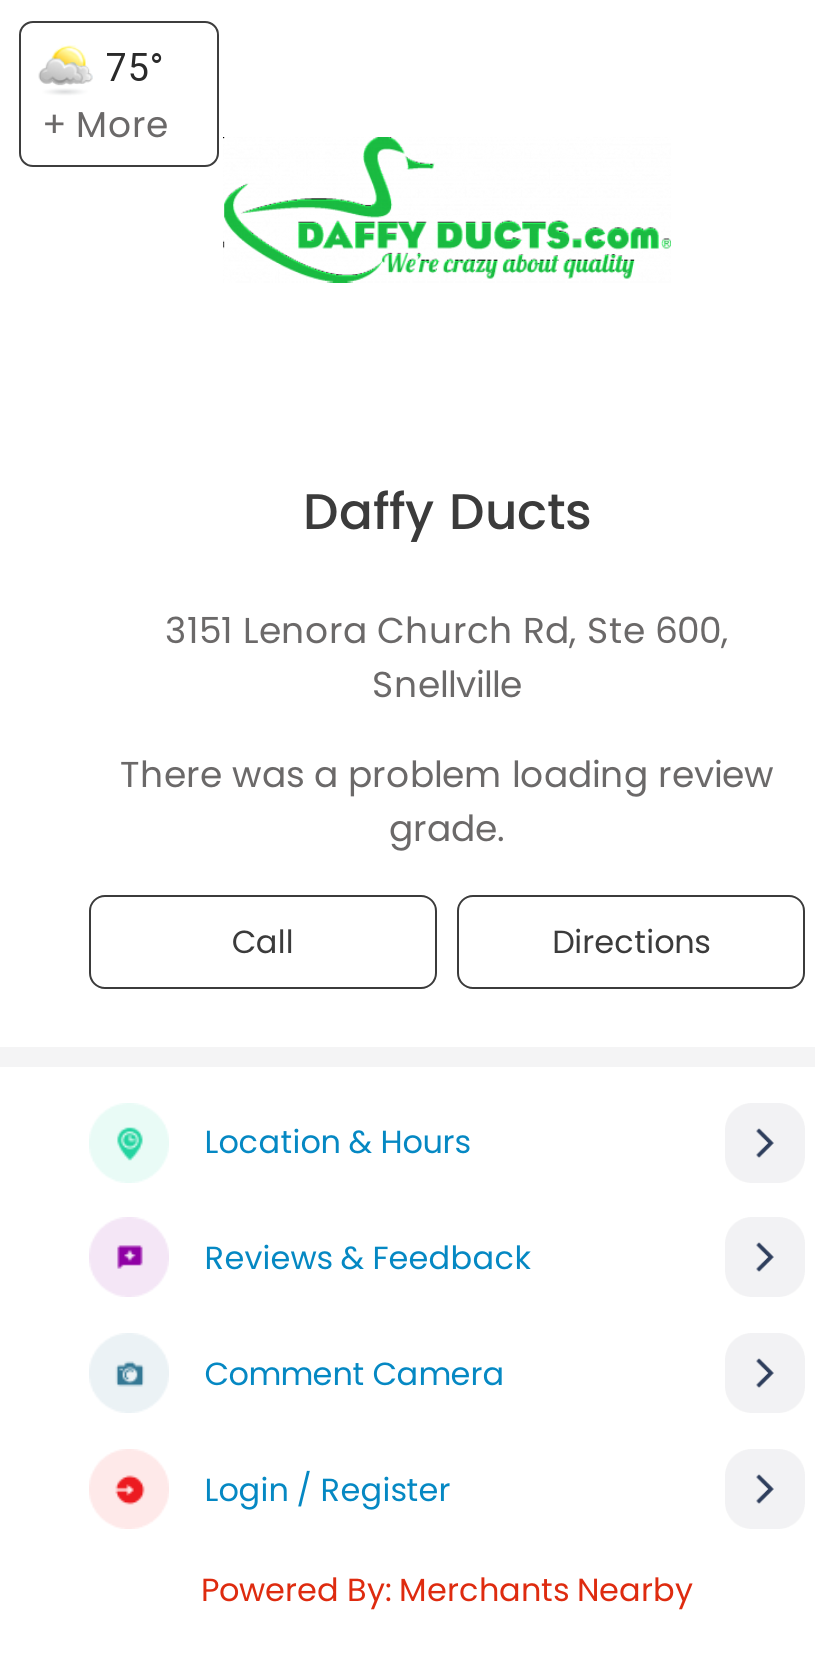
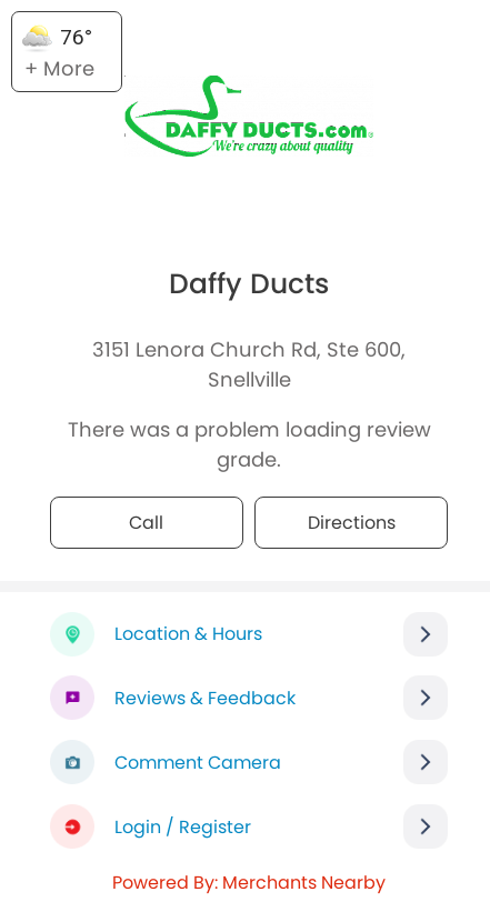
- 75°
+ 76°
